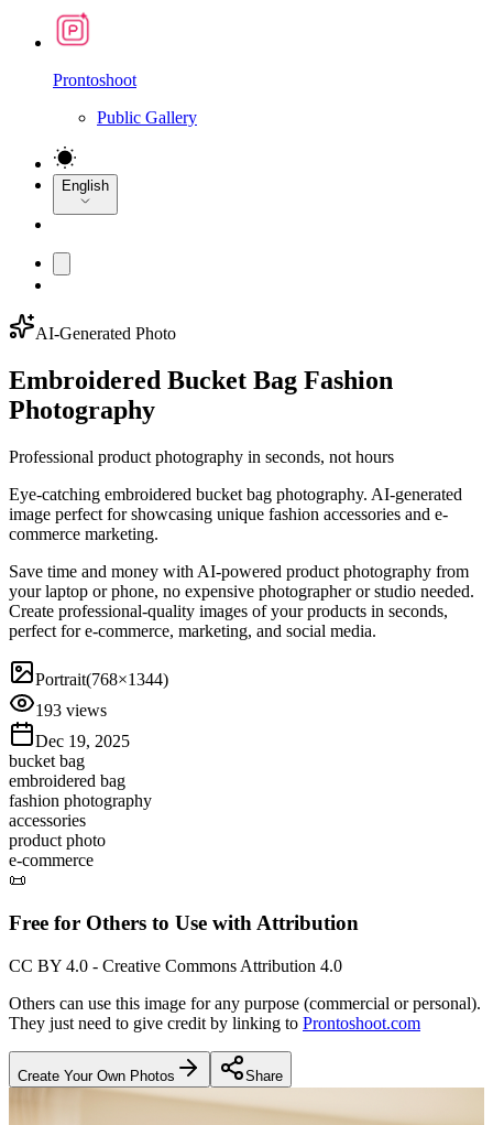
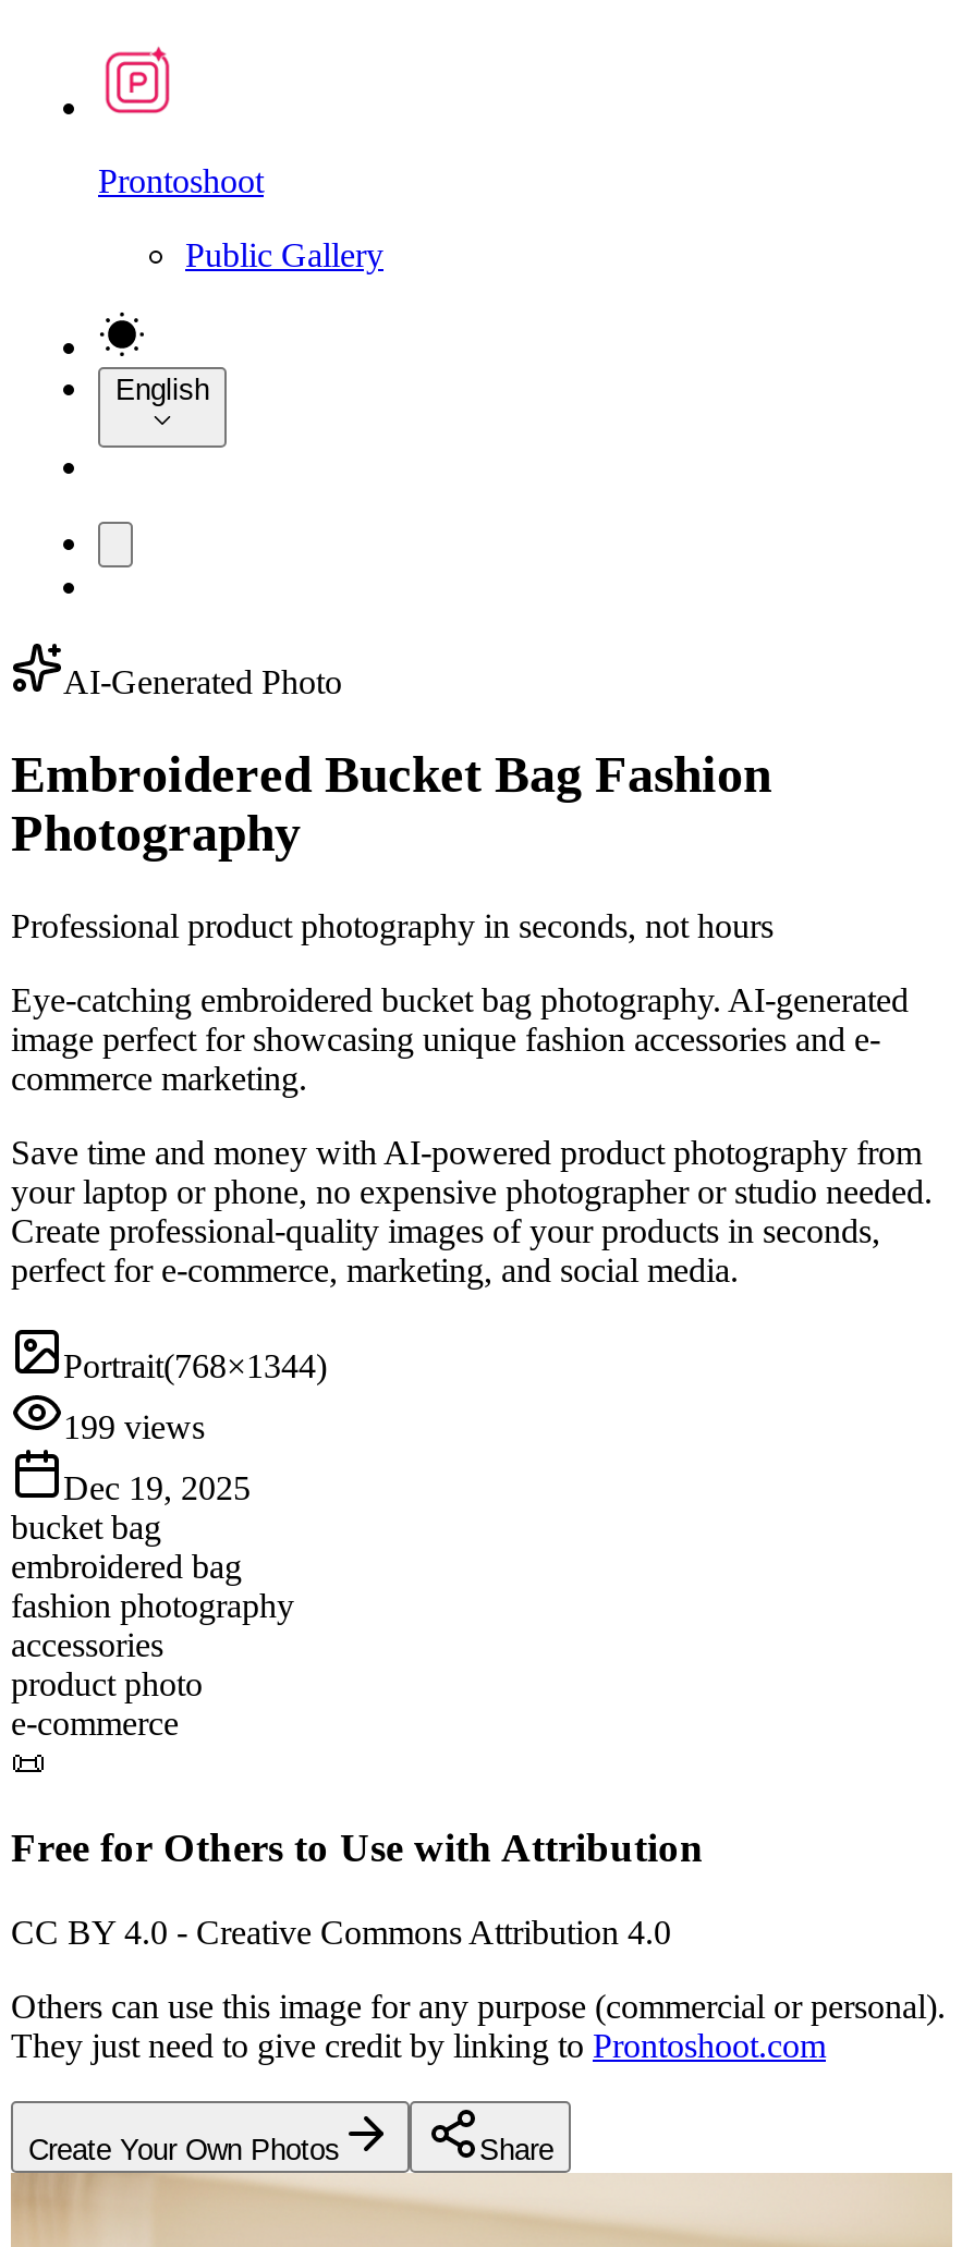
- 193 views
+ 199 views
